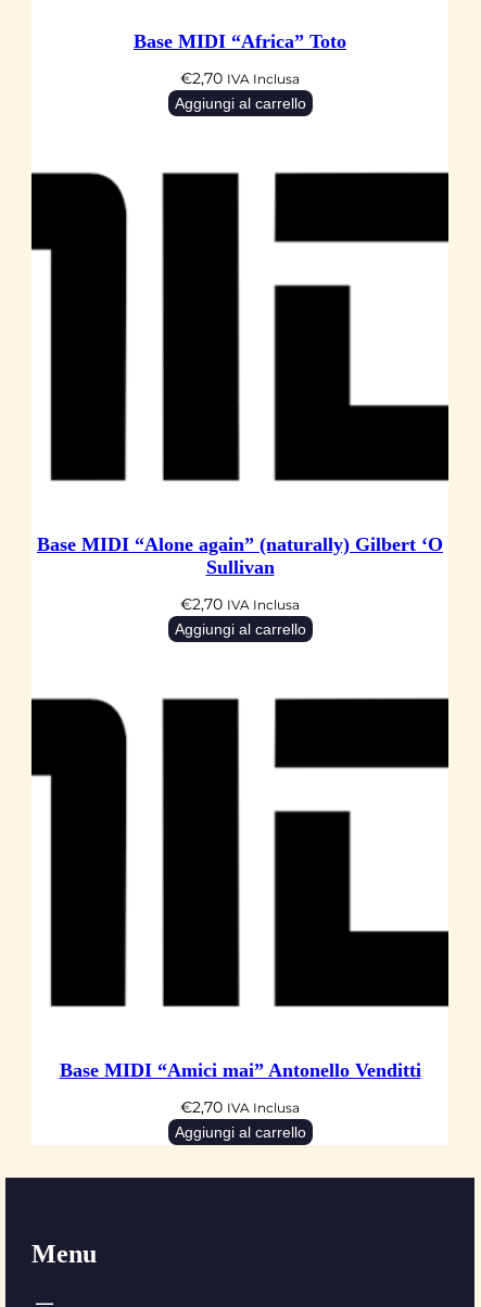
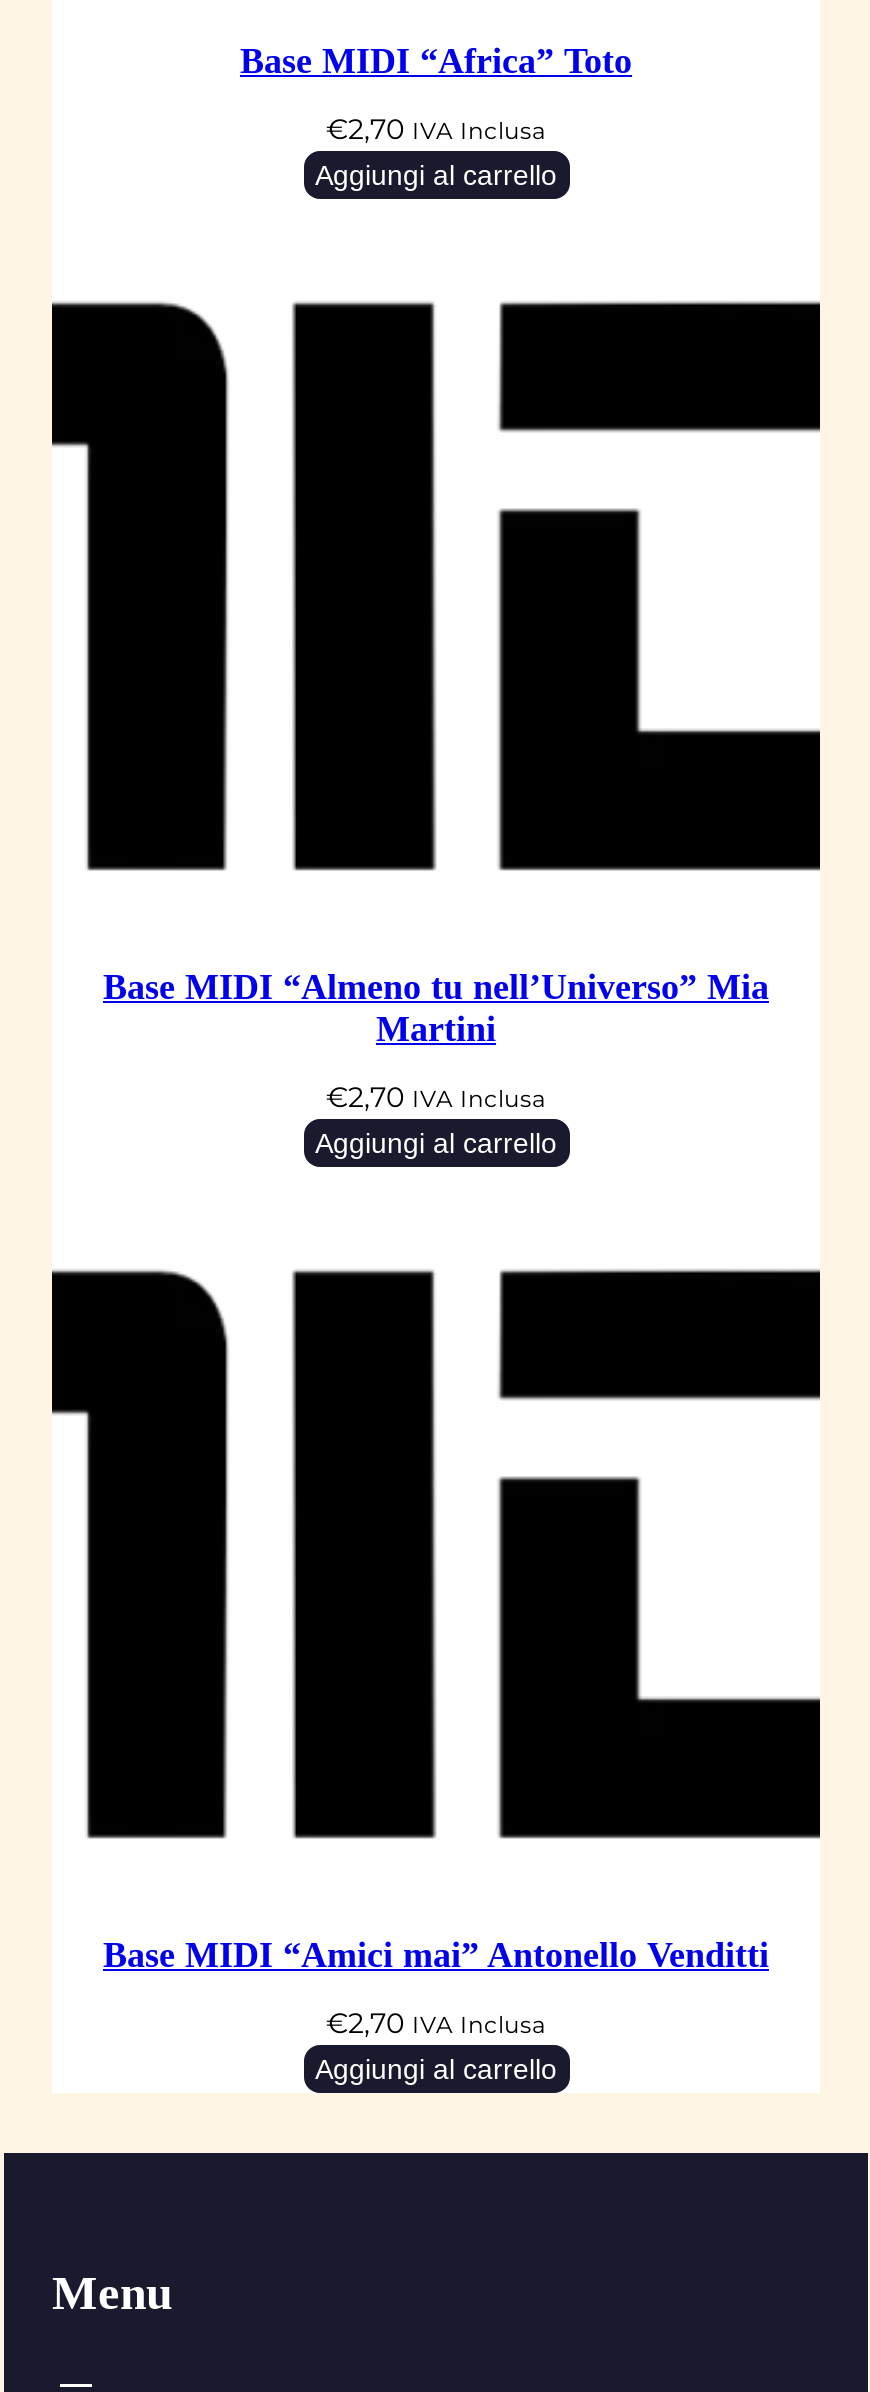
- Base MIDI “Alone again” (naturally) Gilbert ‘O
- Sullivan
+ Base MIDI “Almeno tu nell’Universo” Mia
+ Martini
